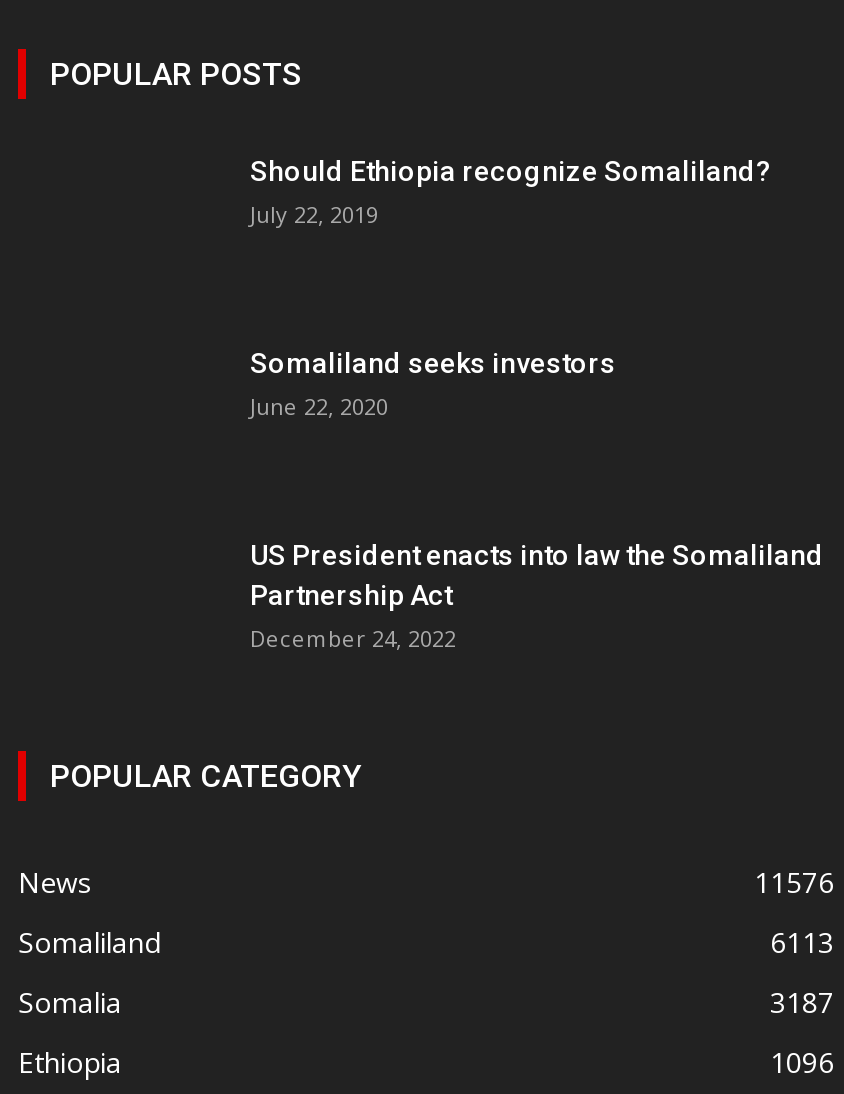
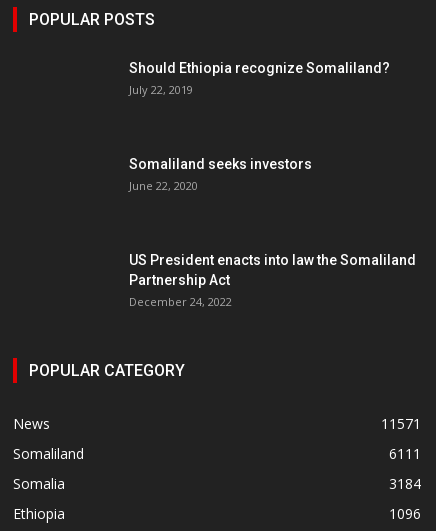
- 11576
+ 11571

- 6113
+ 6111

- 3187
+ 3184
